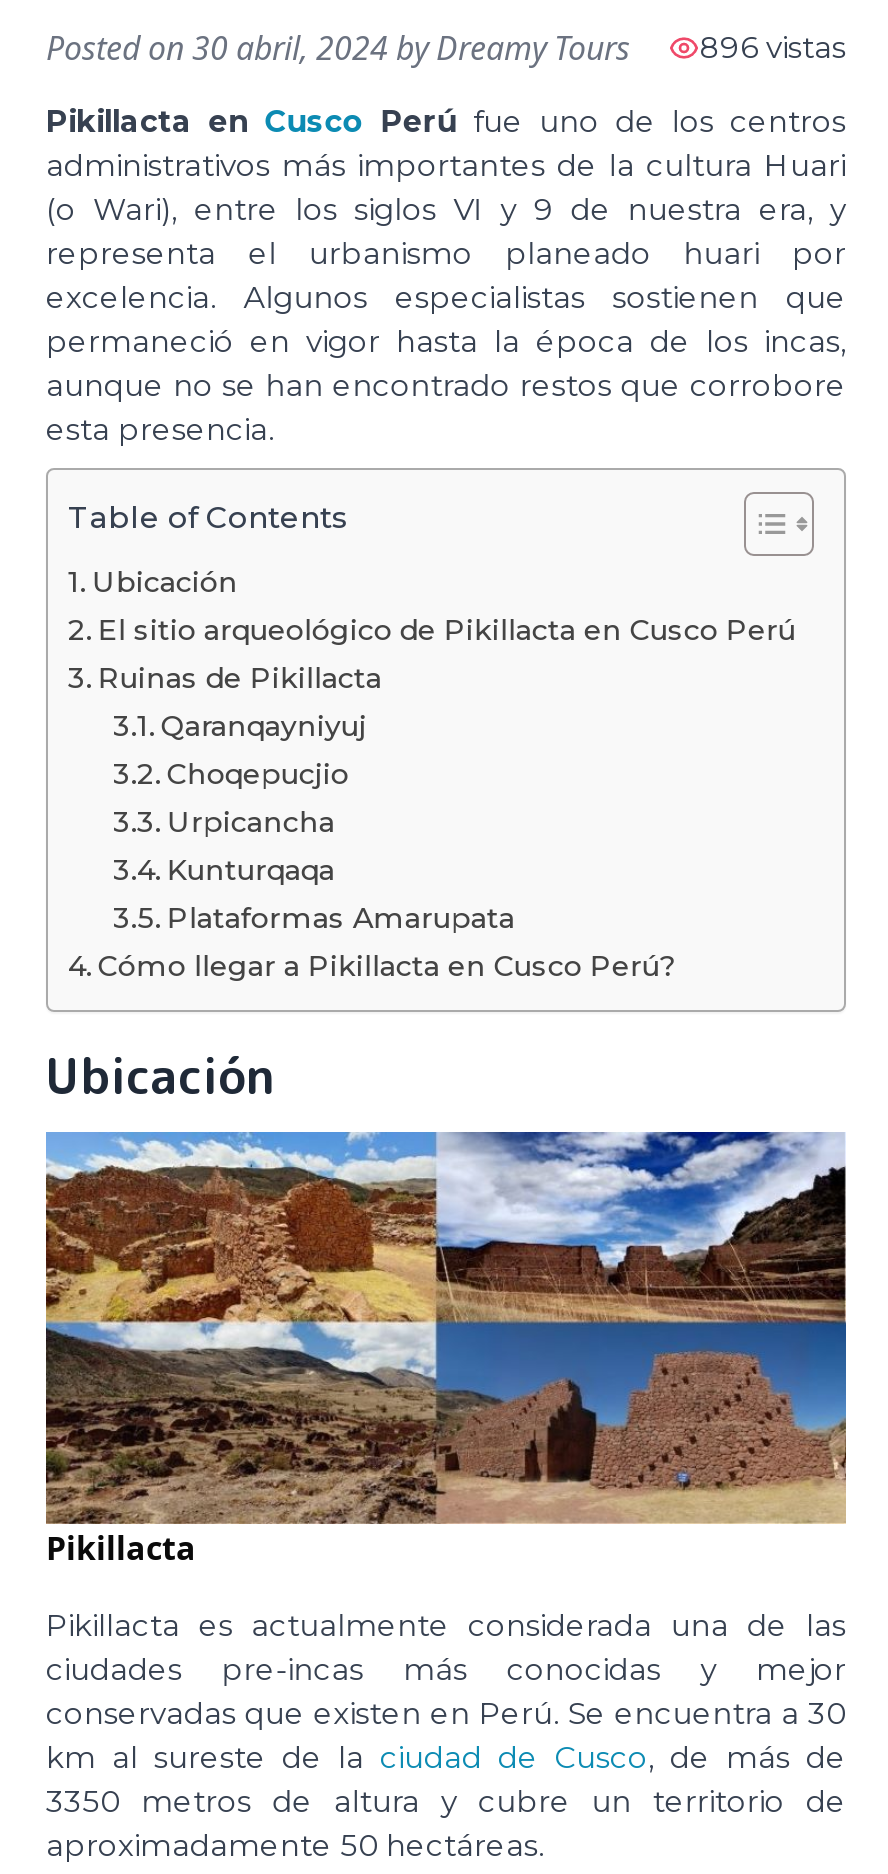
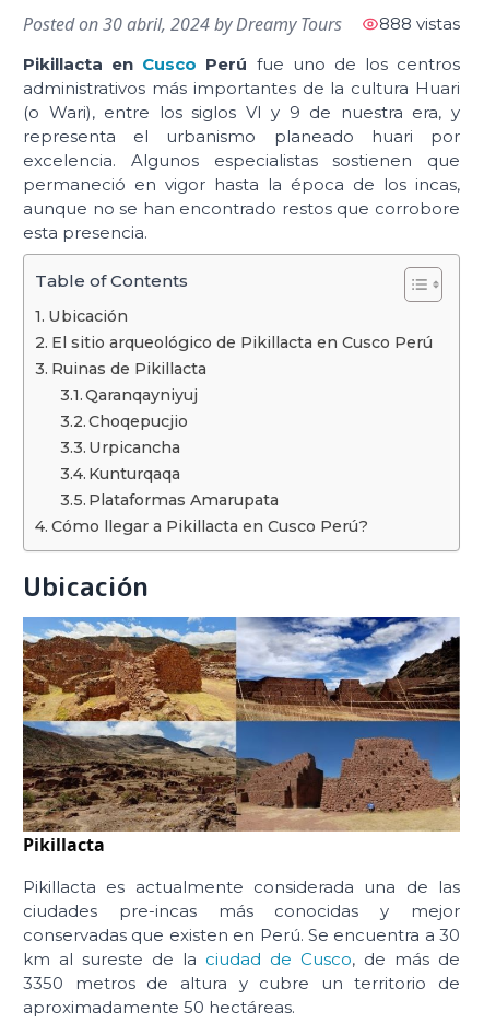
- Posted on 30 abril, 2024 byDreamy Tours 896 vistas
+ Posted on 30 abril, 2024 byDreamy Tours 888 vistas
